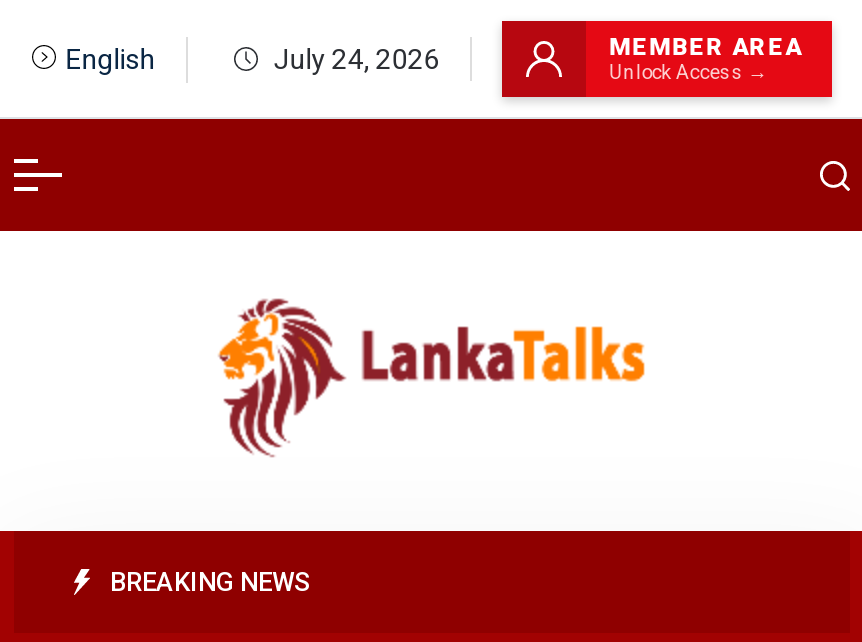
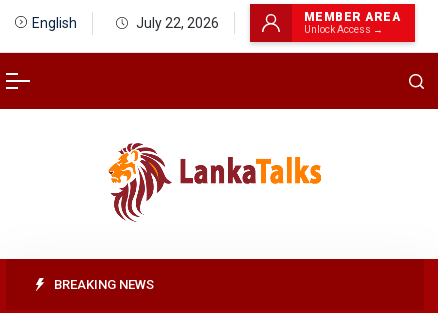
- July 24, 2026
+ July 22, 2026
